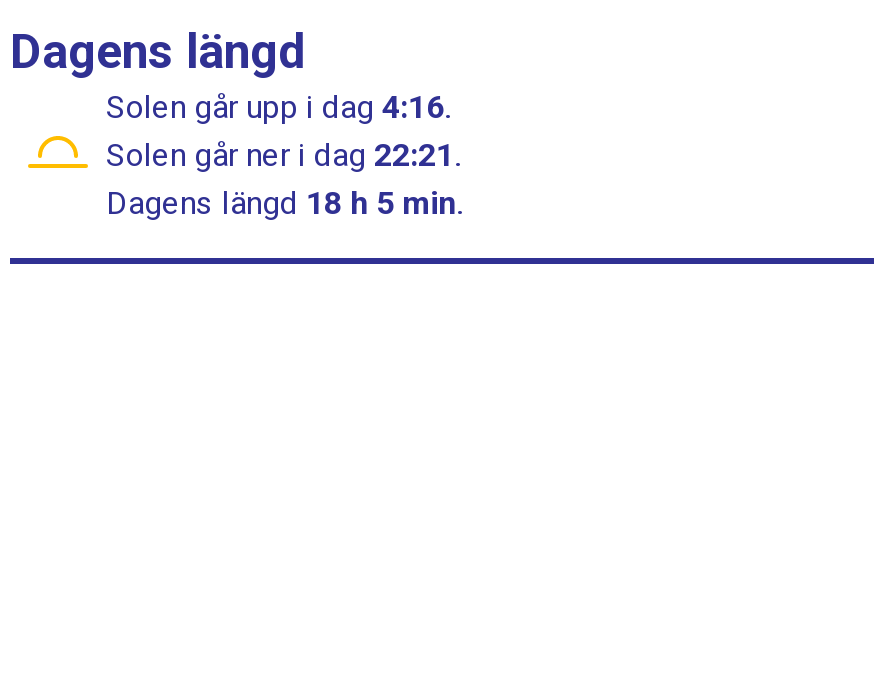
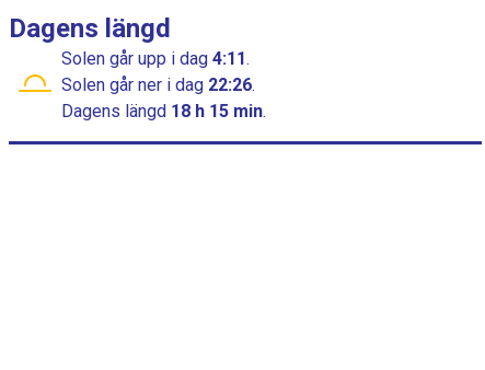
- Solen går upp i dag 4:16.
+ Solen går upp i dag 4:11.

- Solen går ner i dag 22:21.
+ Solen går ner i dag 22:26.

- Dagens längd 18 h 5 min.
+ Dagens längd 18 h 15 min.
